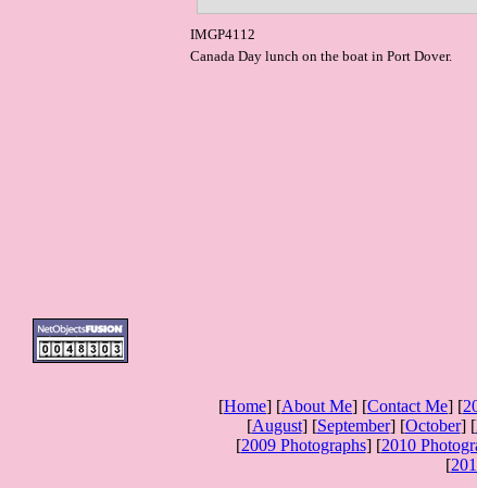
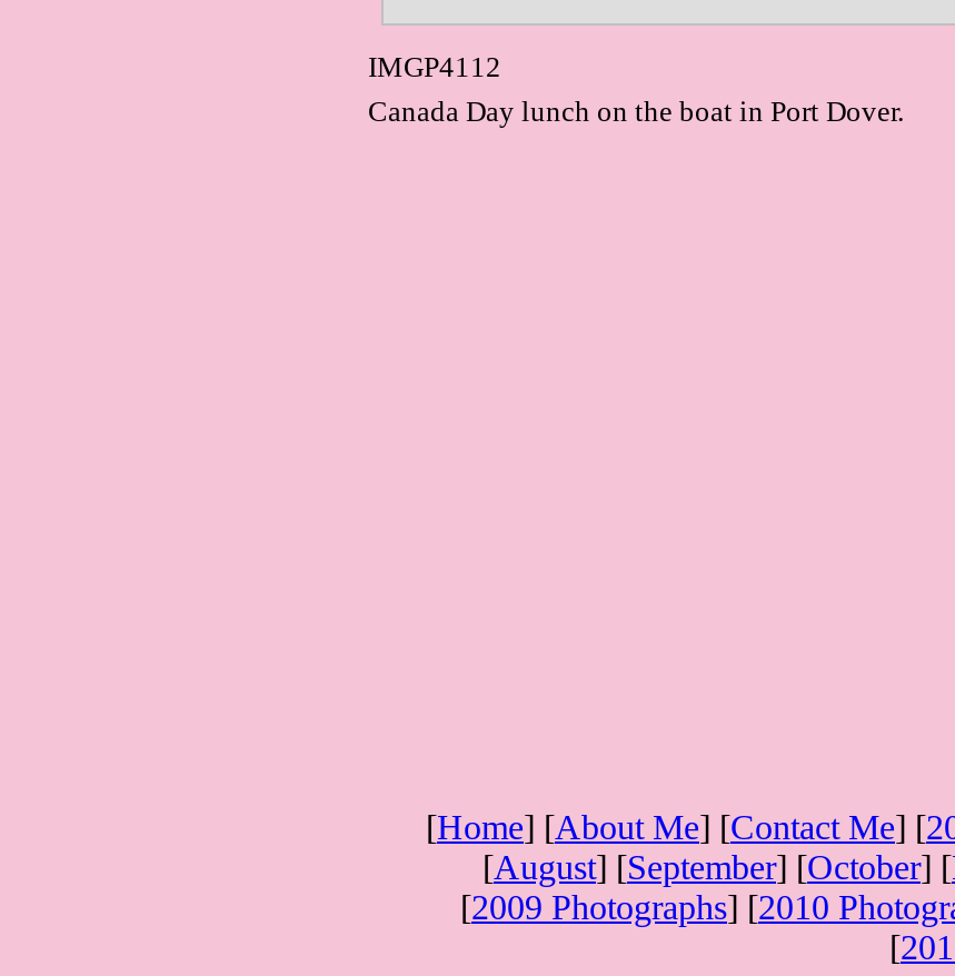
- [image]
